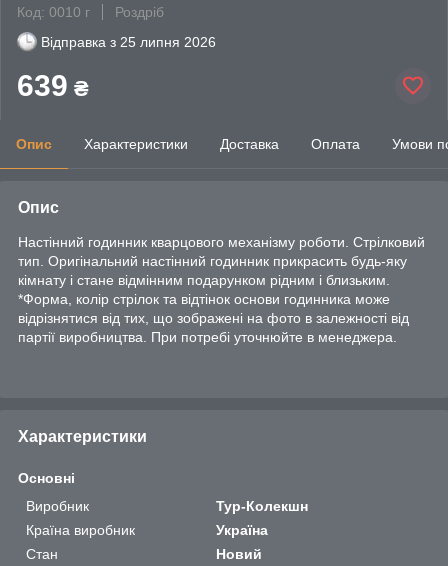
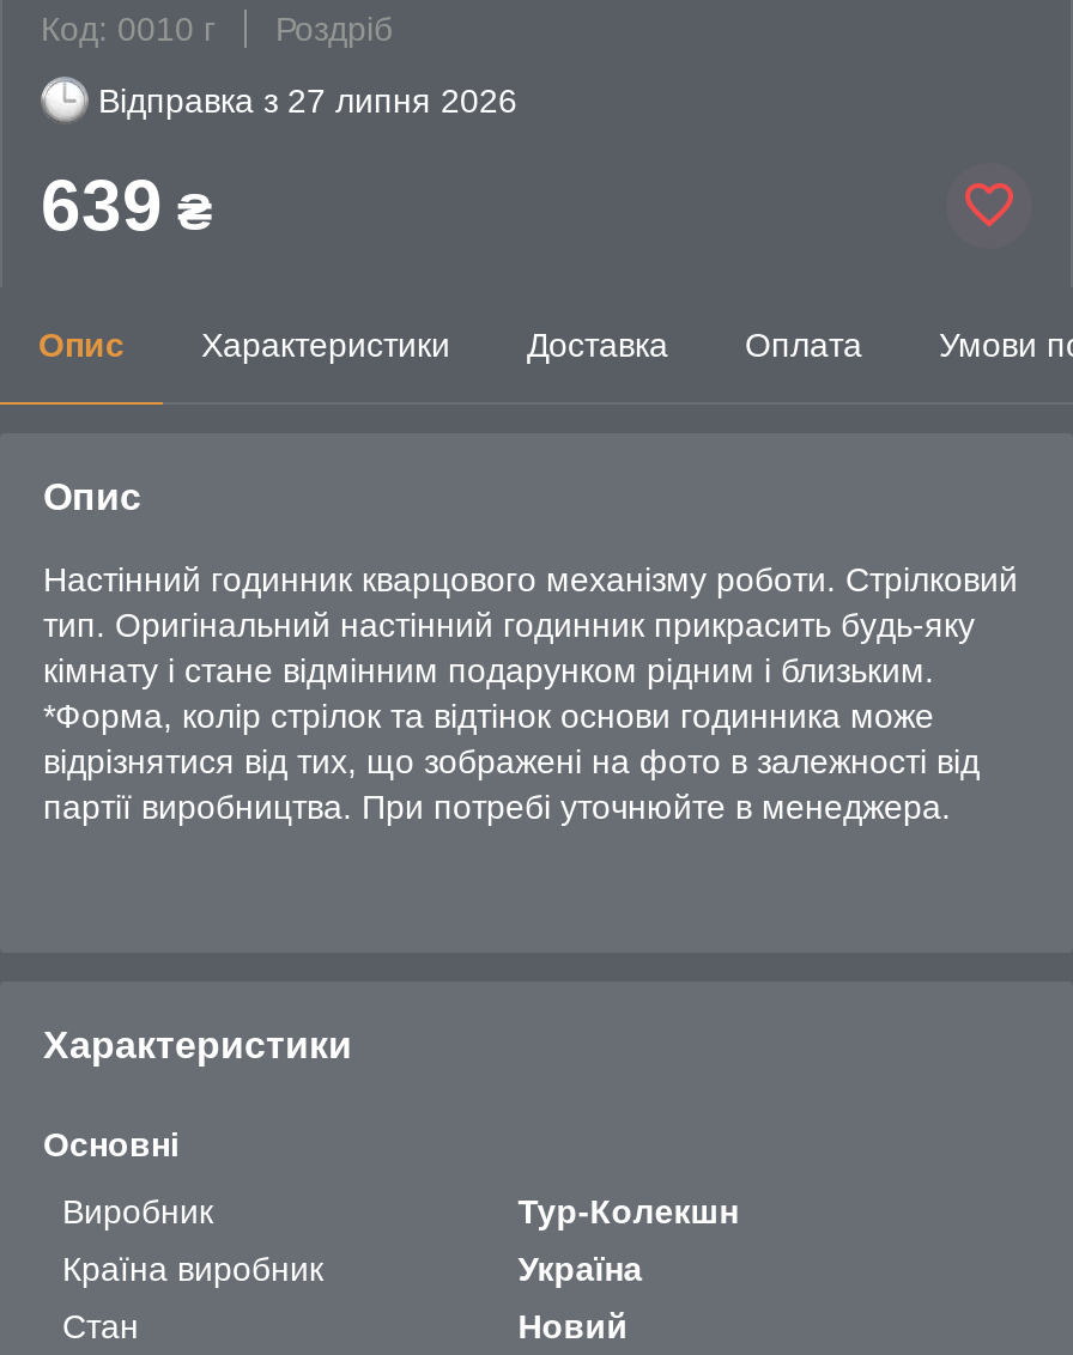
- Відправка з 25 липня 2026
+ Відправка з 27 липня 2026
